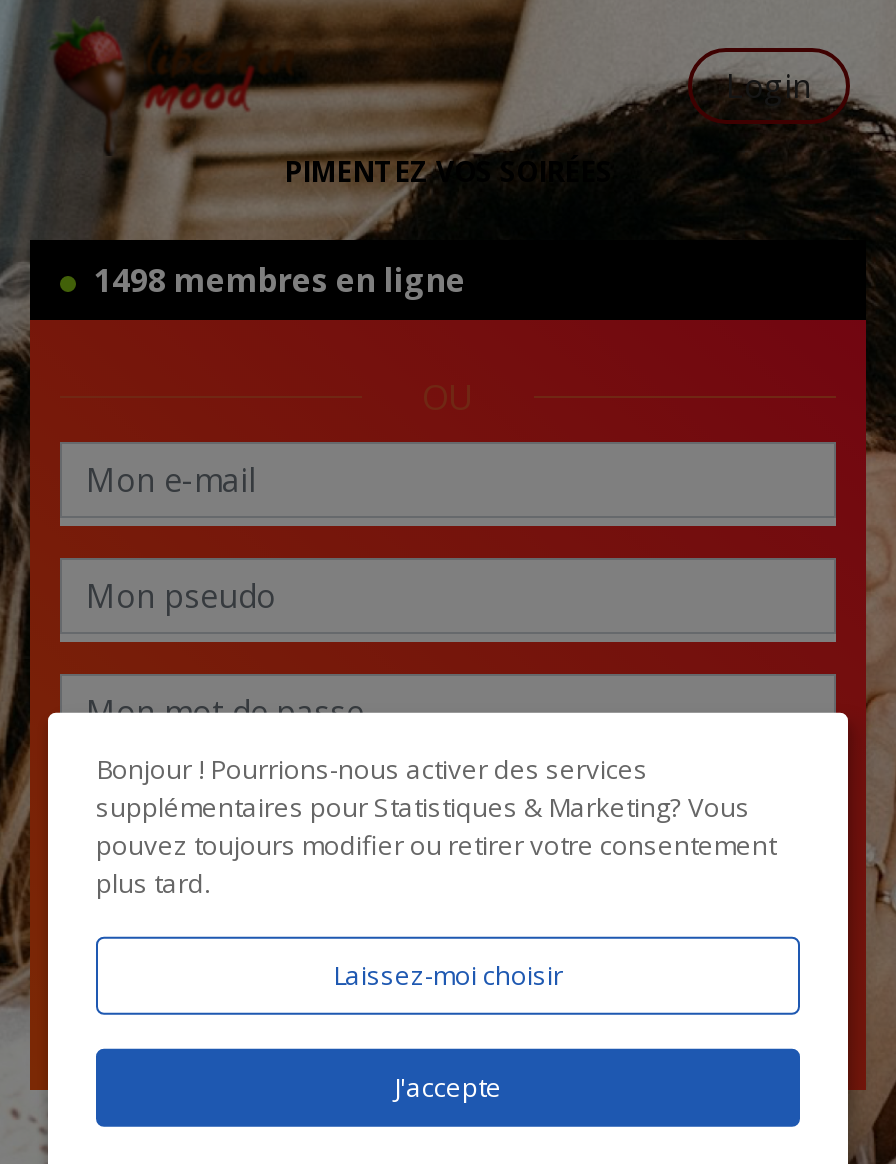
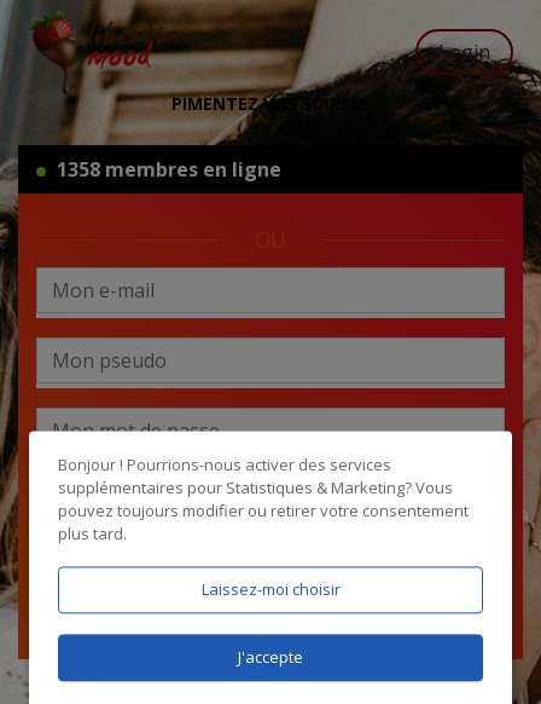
- 1498 membres en ligne
+ 1358 membres en ligne
